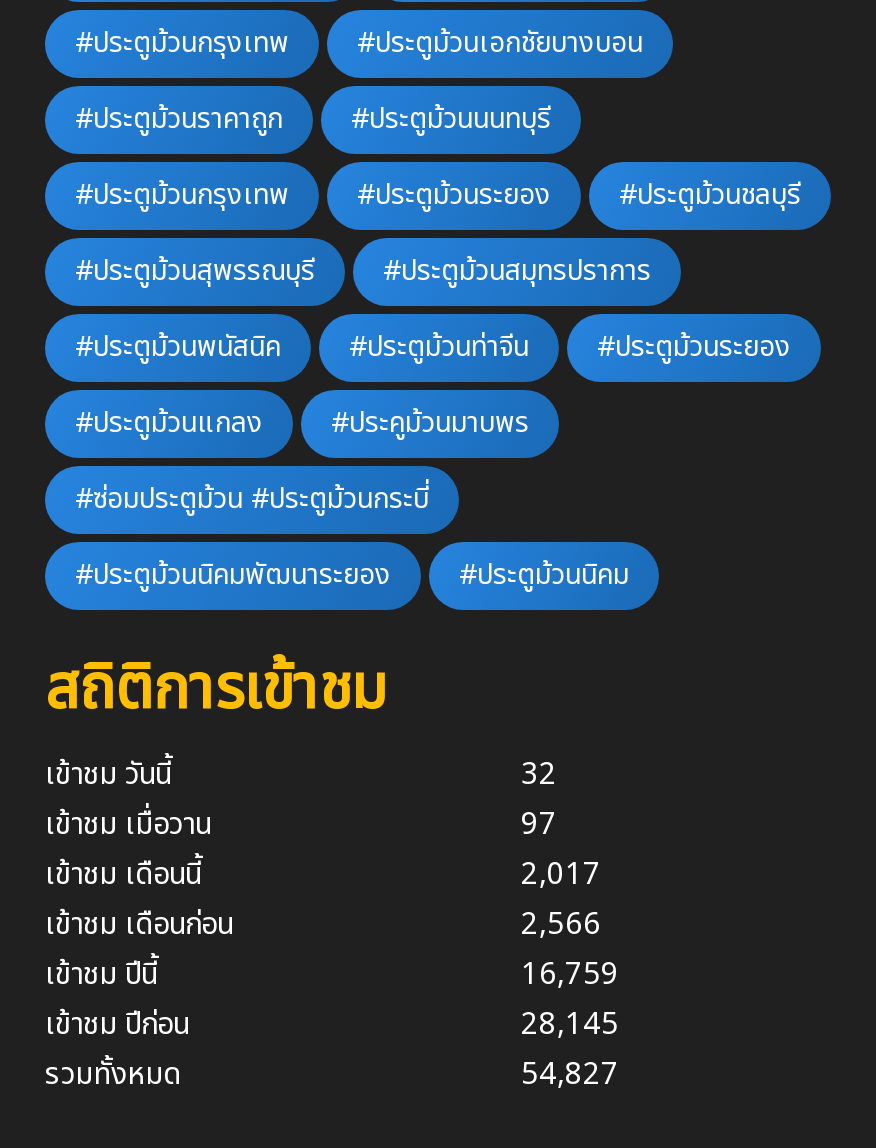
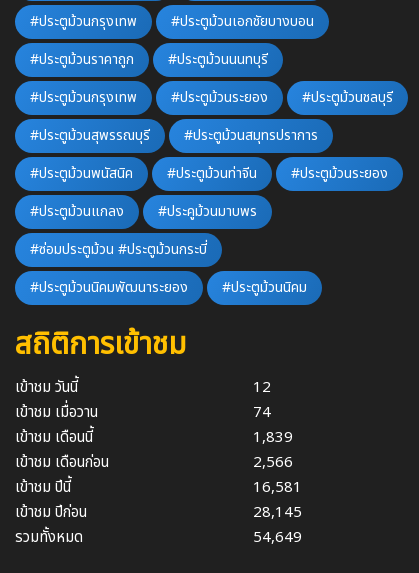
- 32
+ 12

- 97
+ 74

- 2,017
+ 1,839

- 16,759
+ 16,581

- 54,827
+ 54,649
